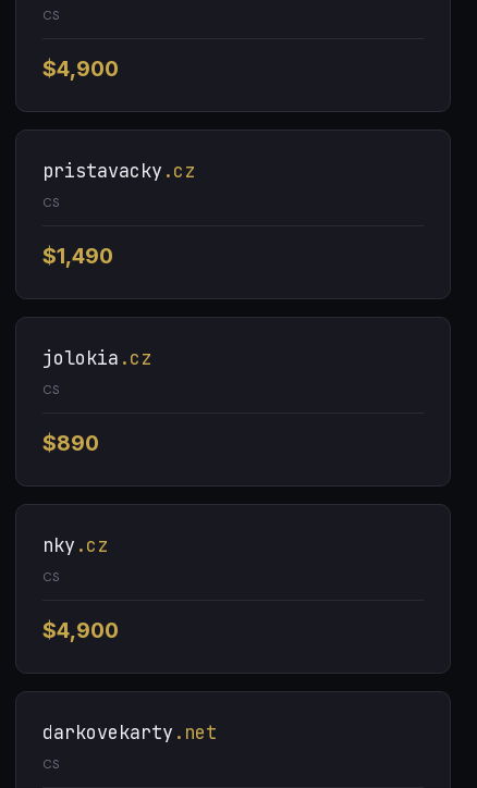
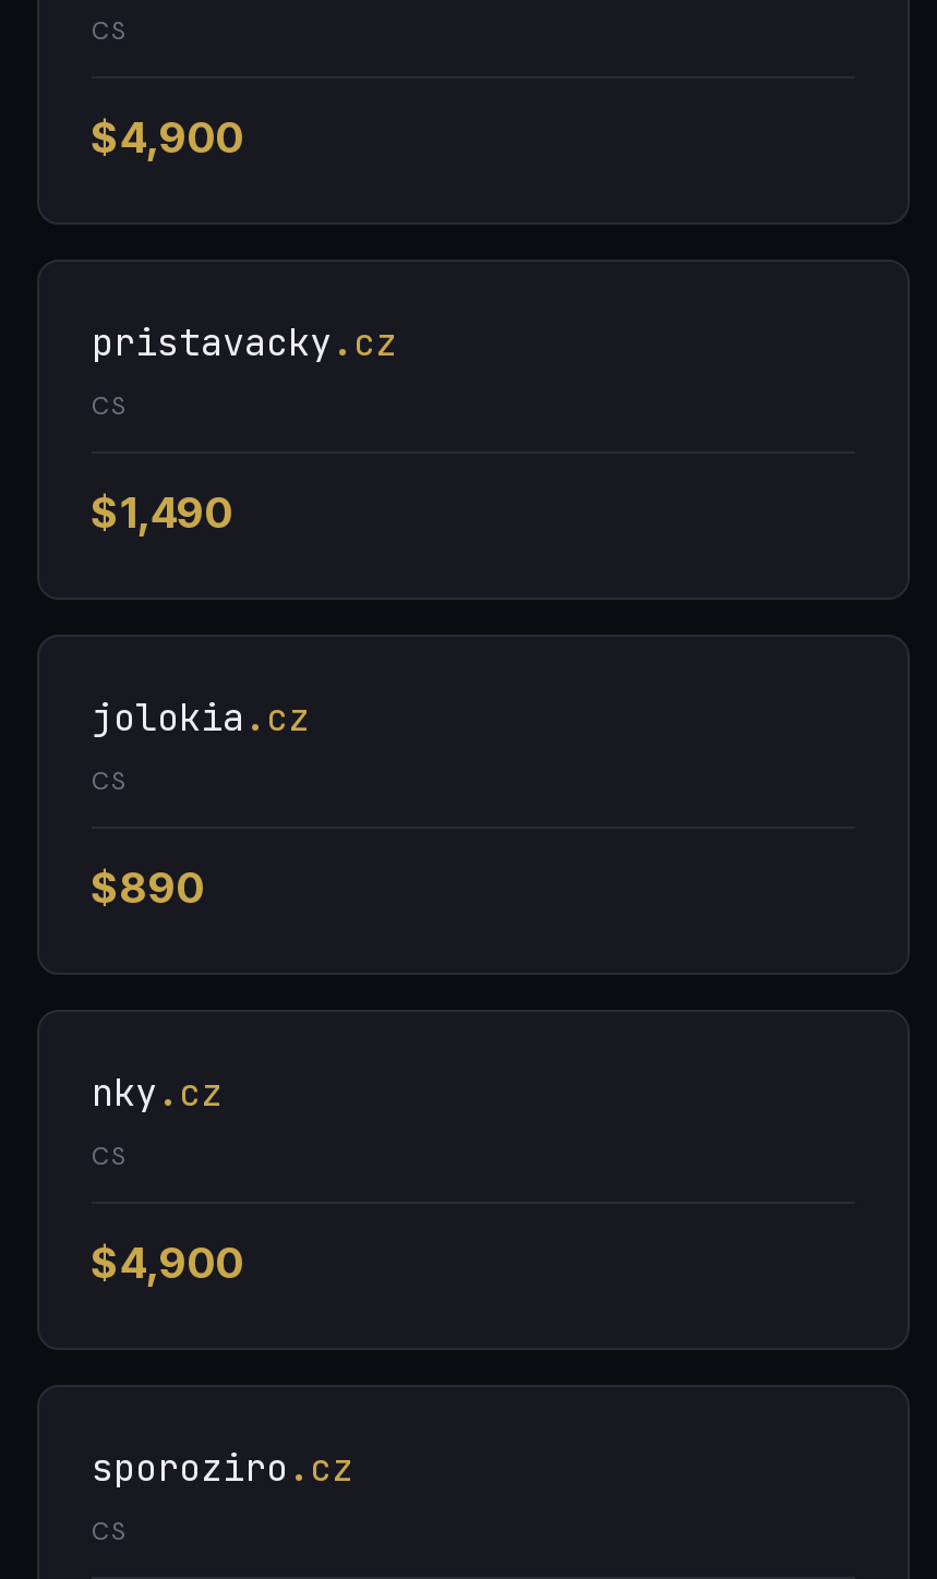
- darkovekarty.net
+ sporoziro.cz
